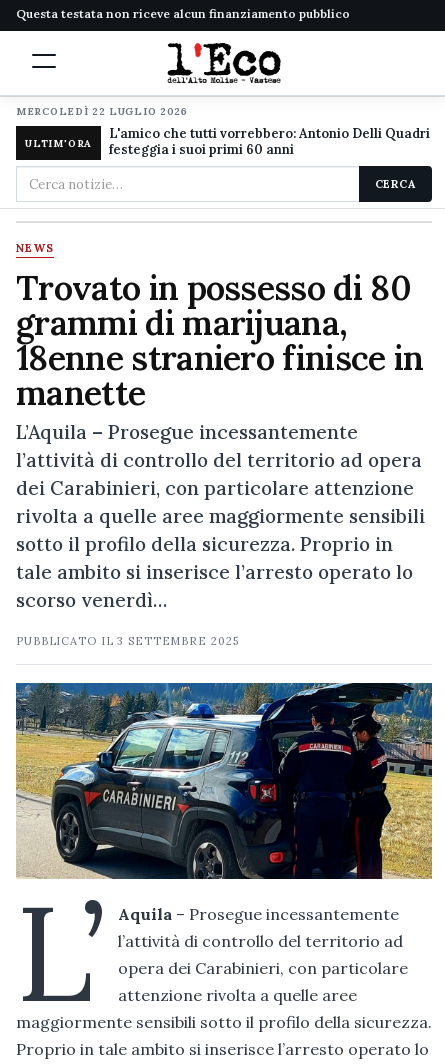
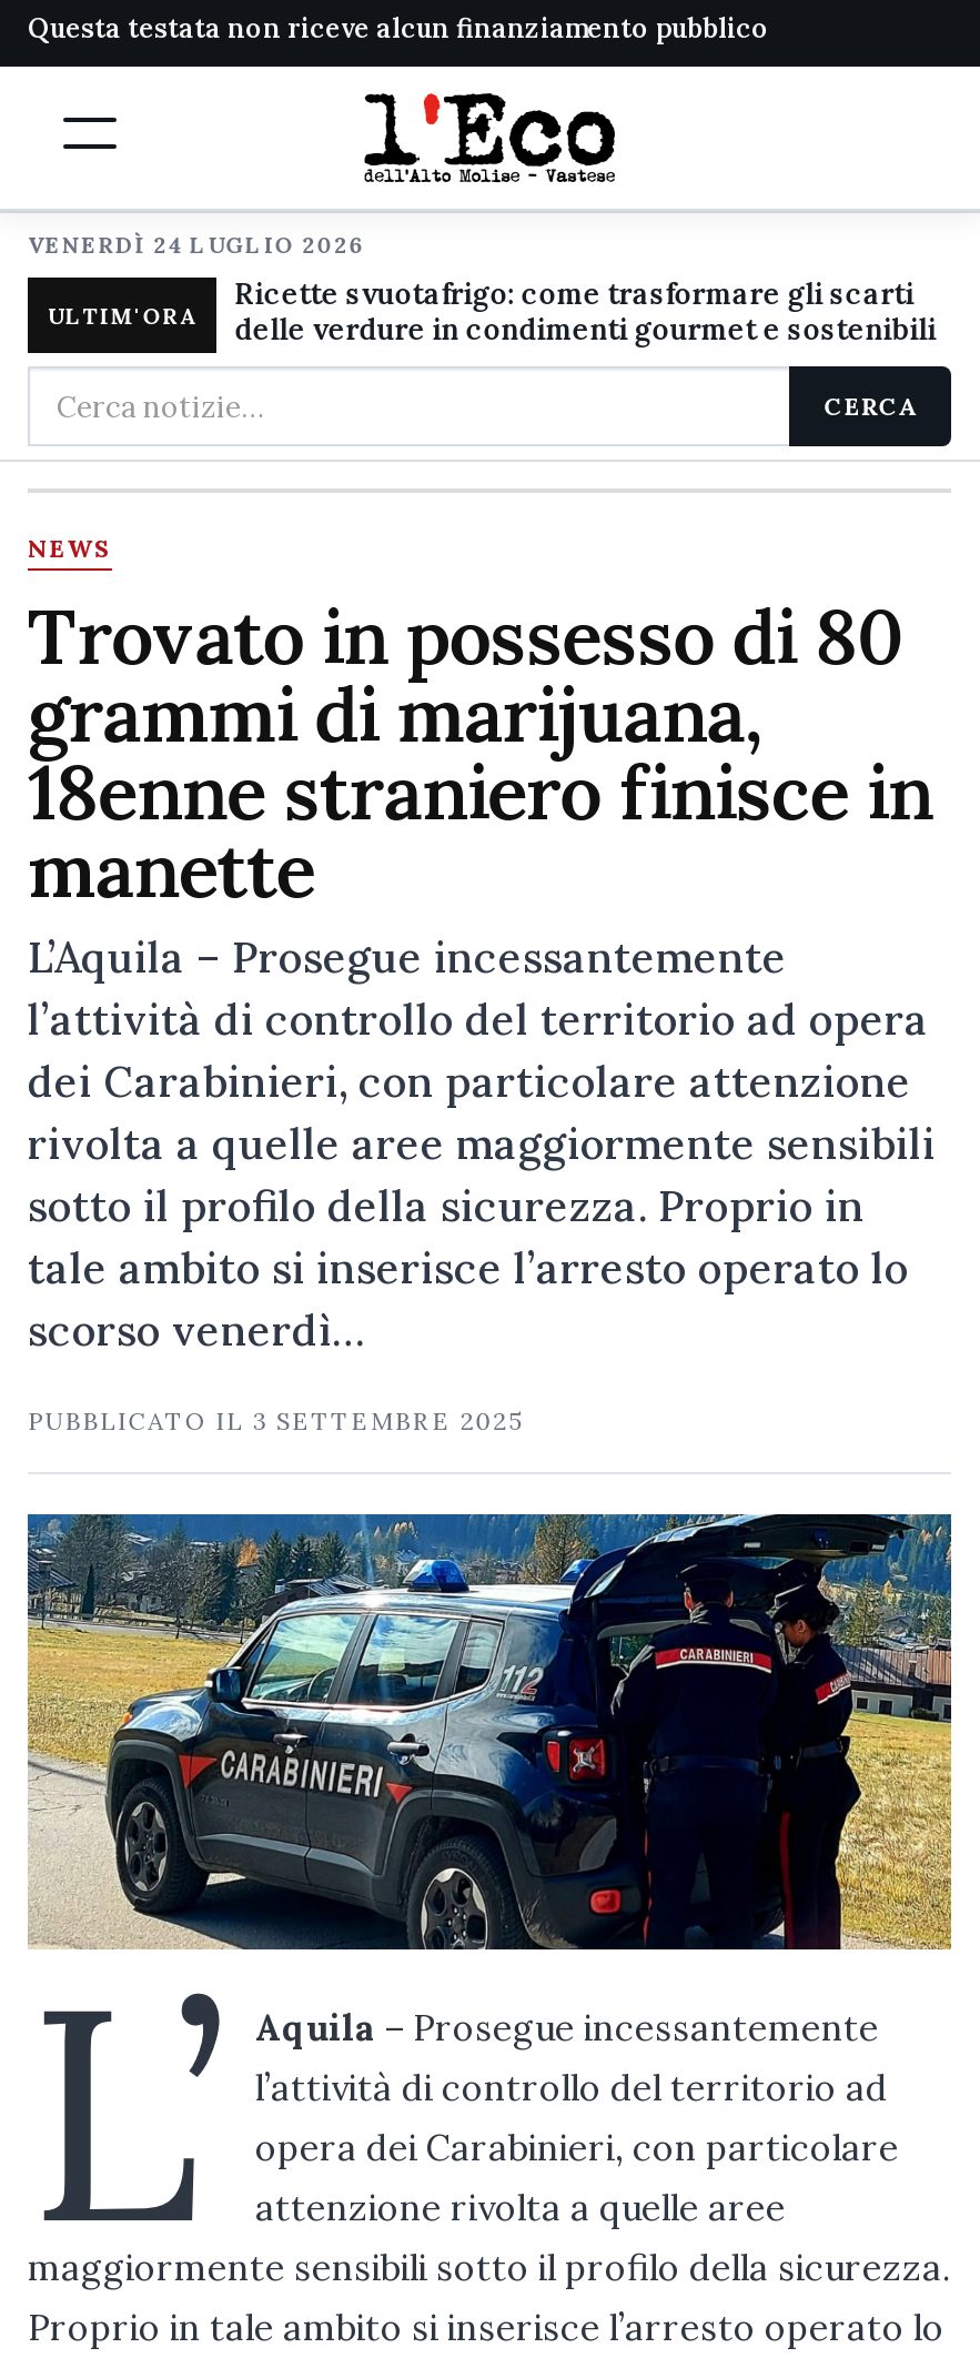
- MERCOLEDÌ 22 LUGLIO 2026
+ VENERDÌ 24 LUGLIO 2026

- L'amico che tutti vorrebbero: Antonio Delli Quadri
- festeggia i suoi primi 60 anni
+ Ricette svuotafrigo: come trasformare gli scarti
+ delle verdure in condimenti gourmet e sostenibili
